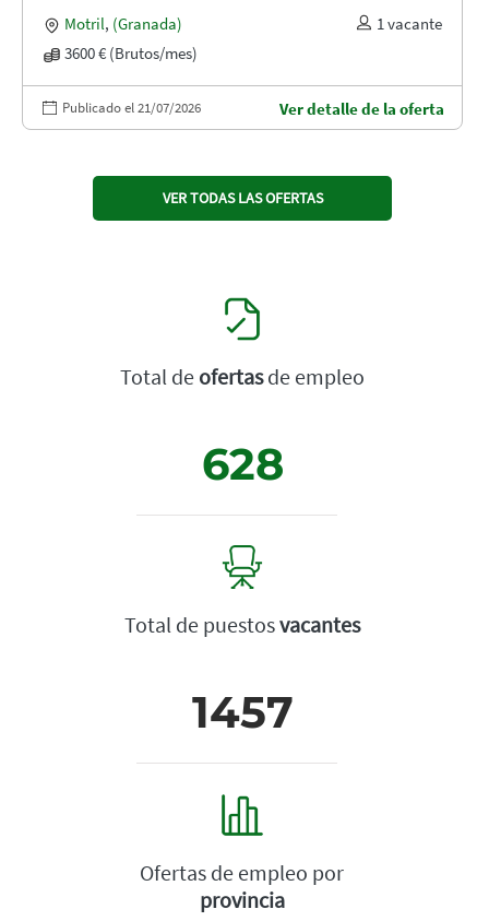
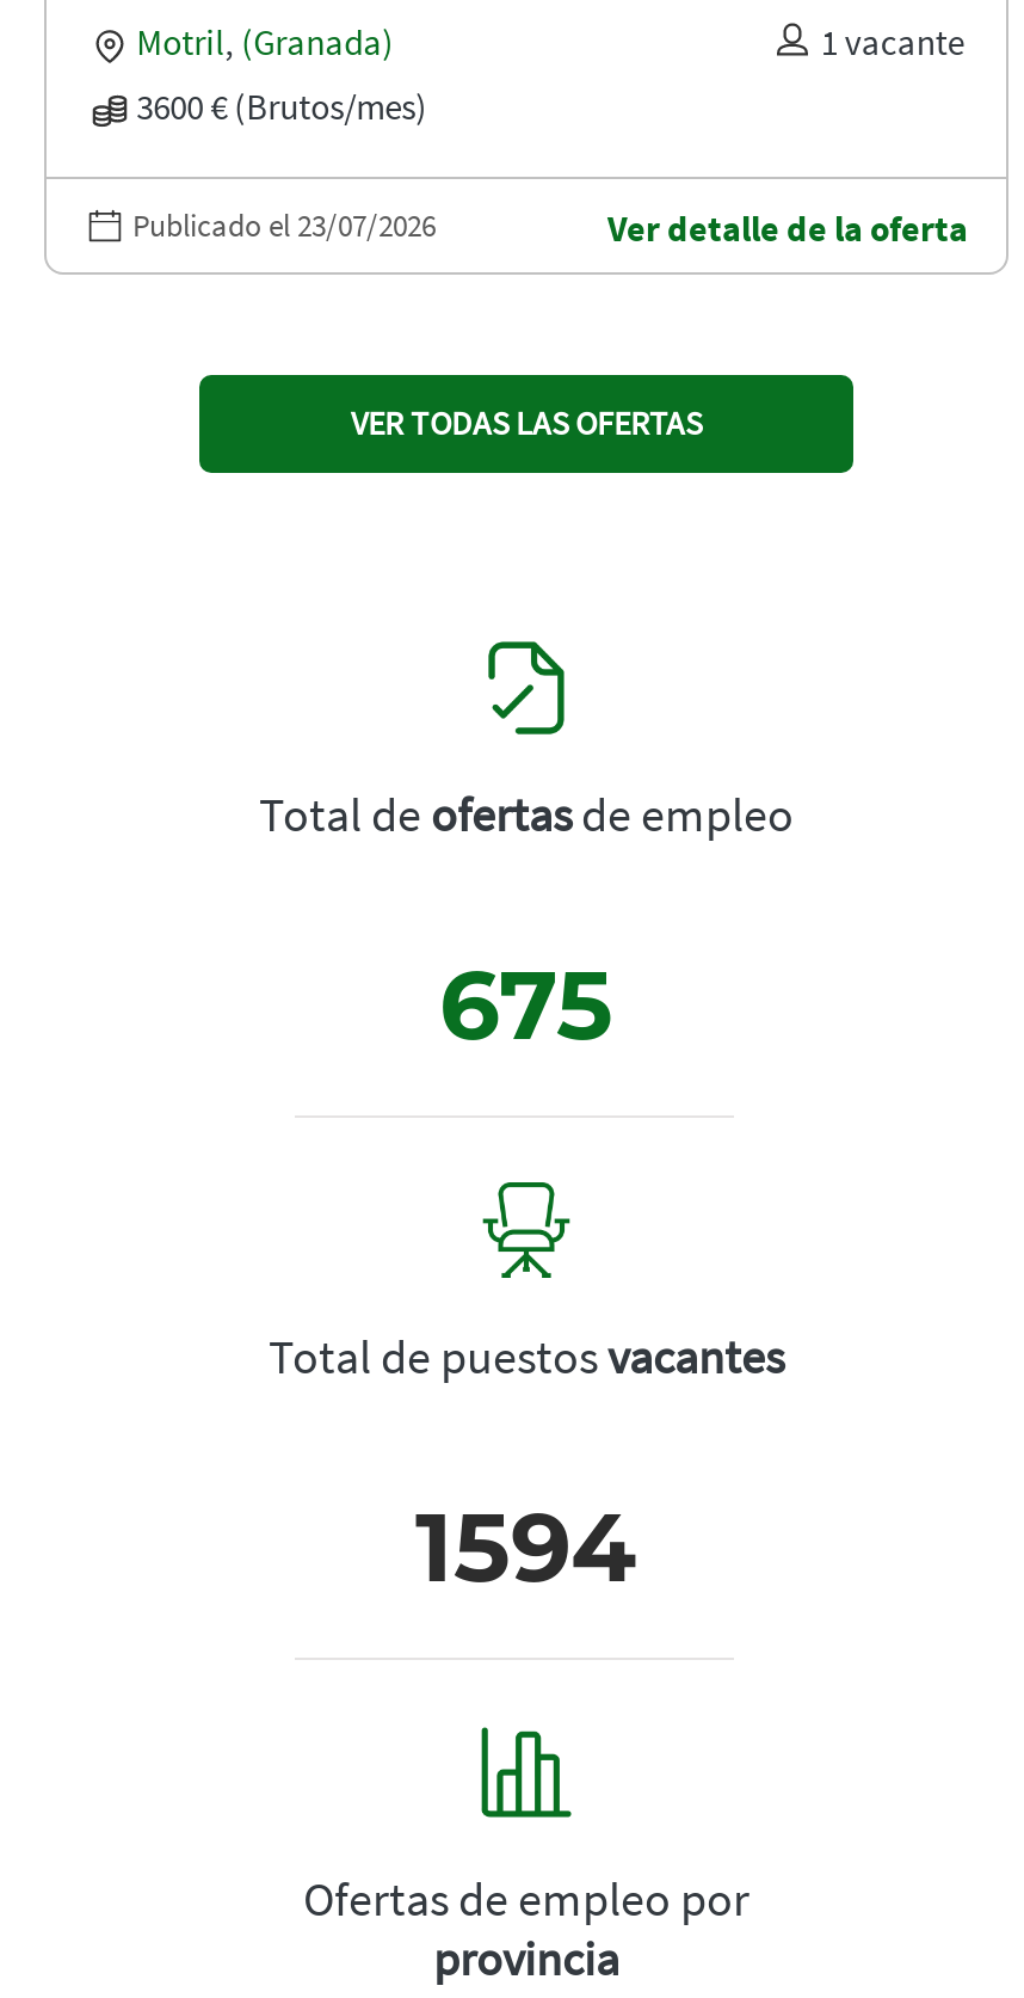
- Publicado el 21/07/2026
+ Publicado el 23/07/2026

- 628
+ 675

- 1457
+ 1594
